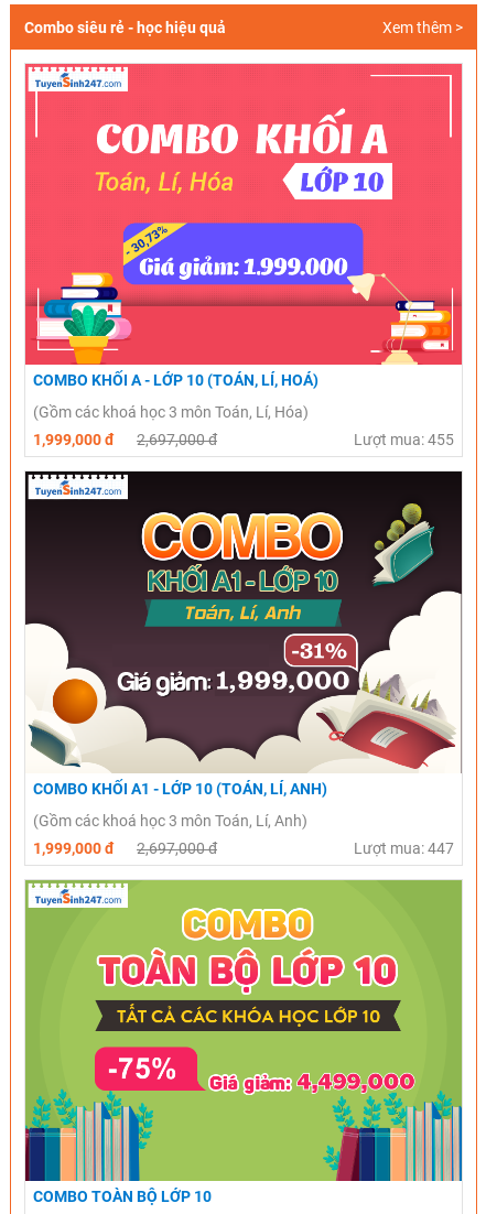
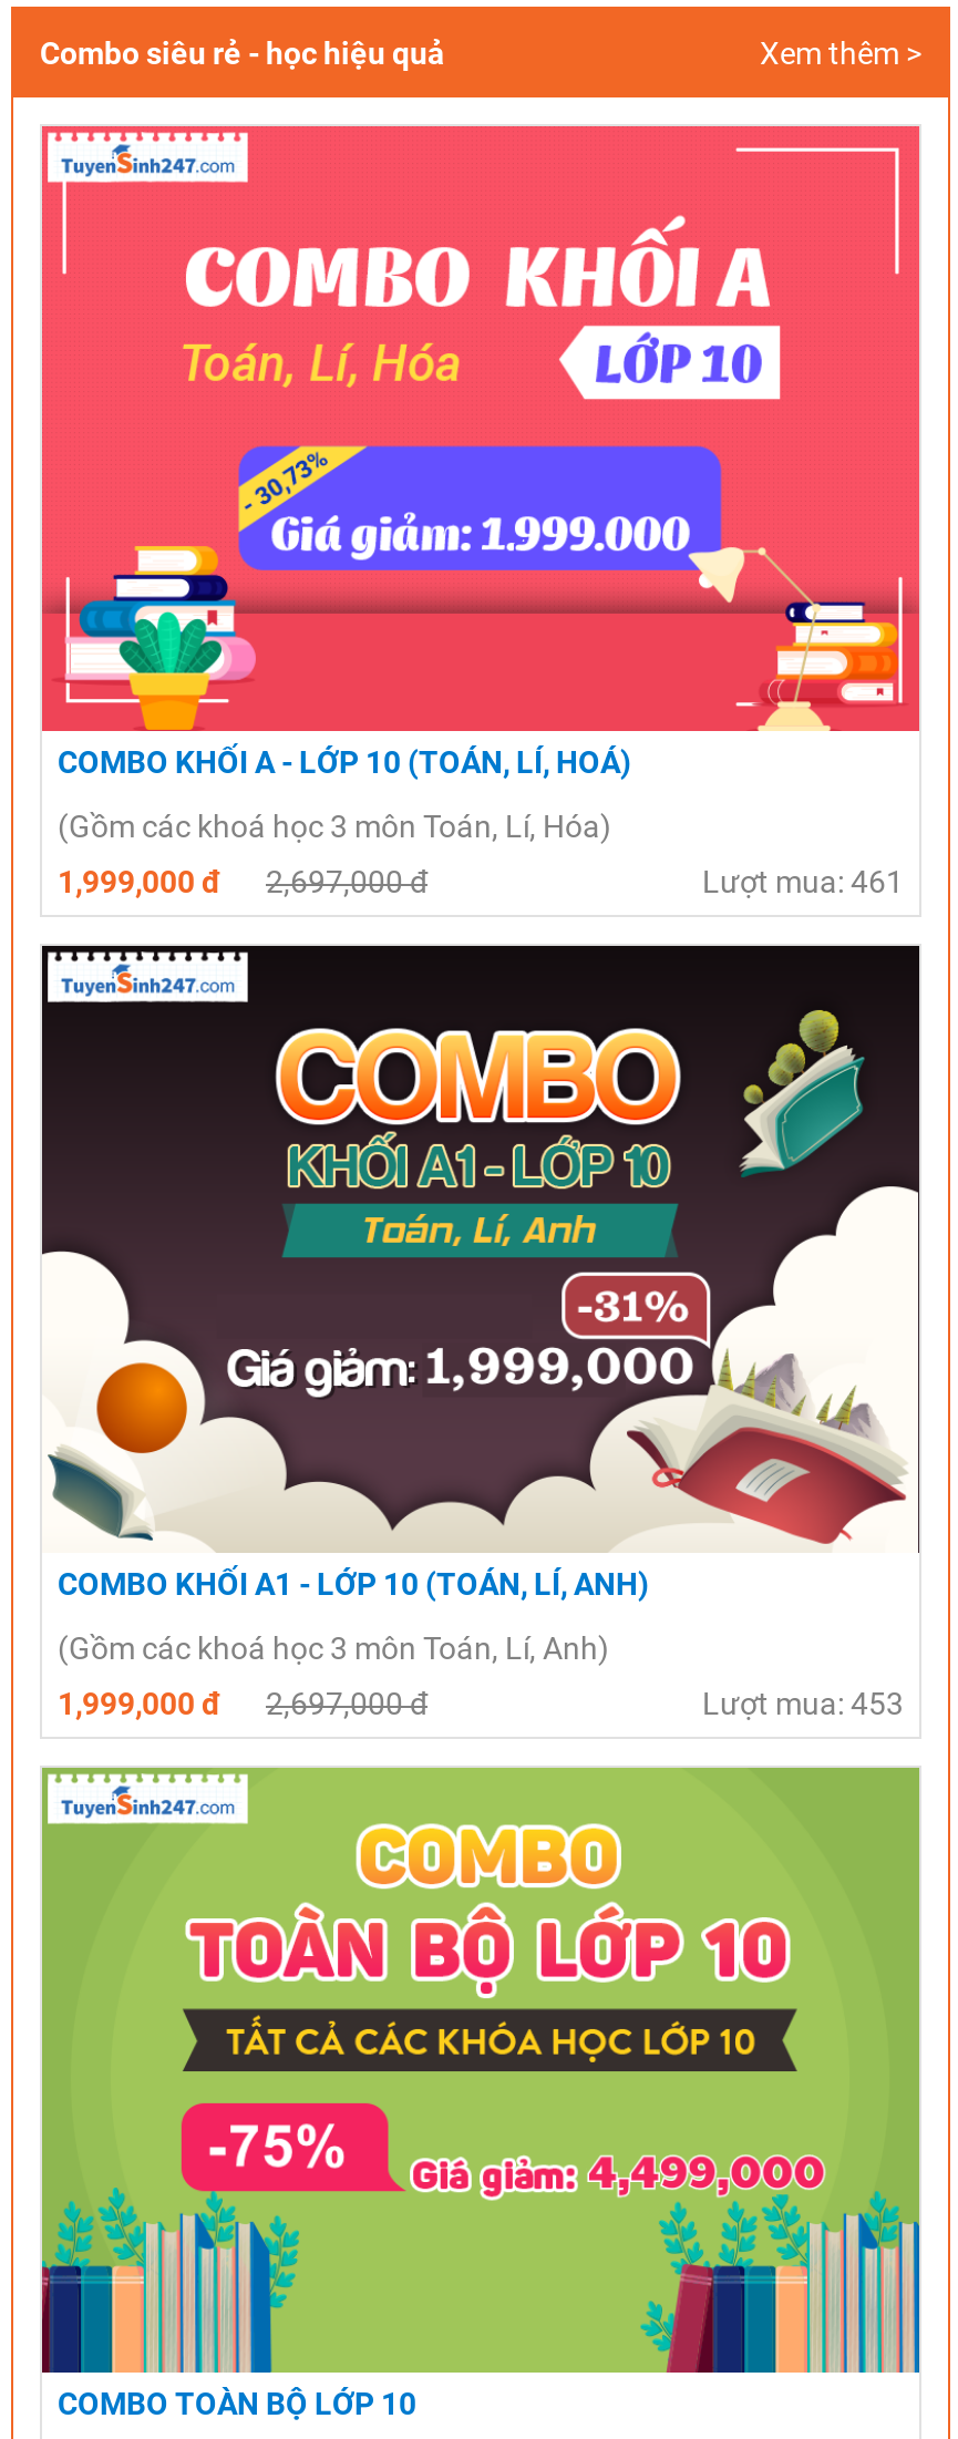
- Lượt mua: 455
+ Lượt mua: 461

- Lượt mua: 447
+ Lượt mua: 453
